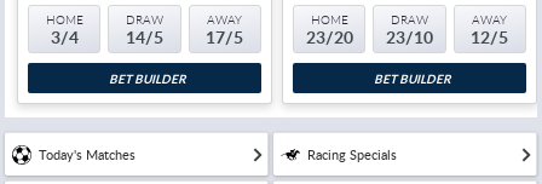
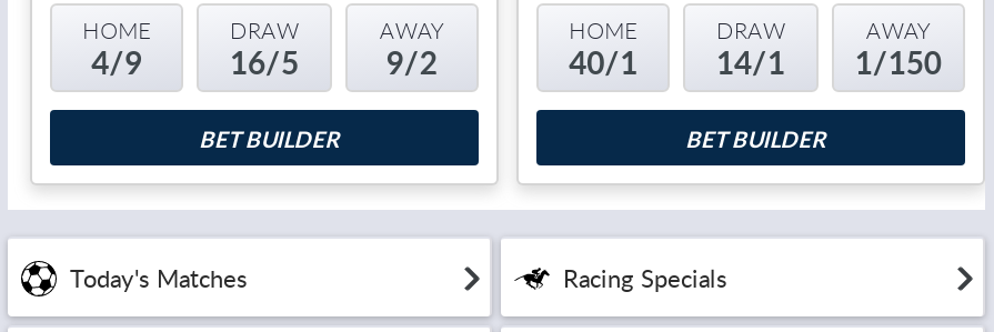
- 3/4
+ 4/9

- 14/5
+ 16/5

- 17/5
+ 9/2

- 23/20
+ 40/1

- 23/10
+ 14/1

- 12/5
+ 1/150
